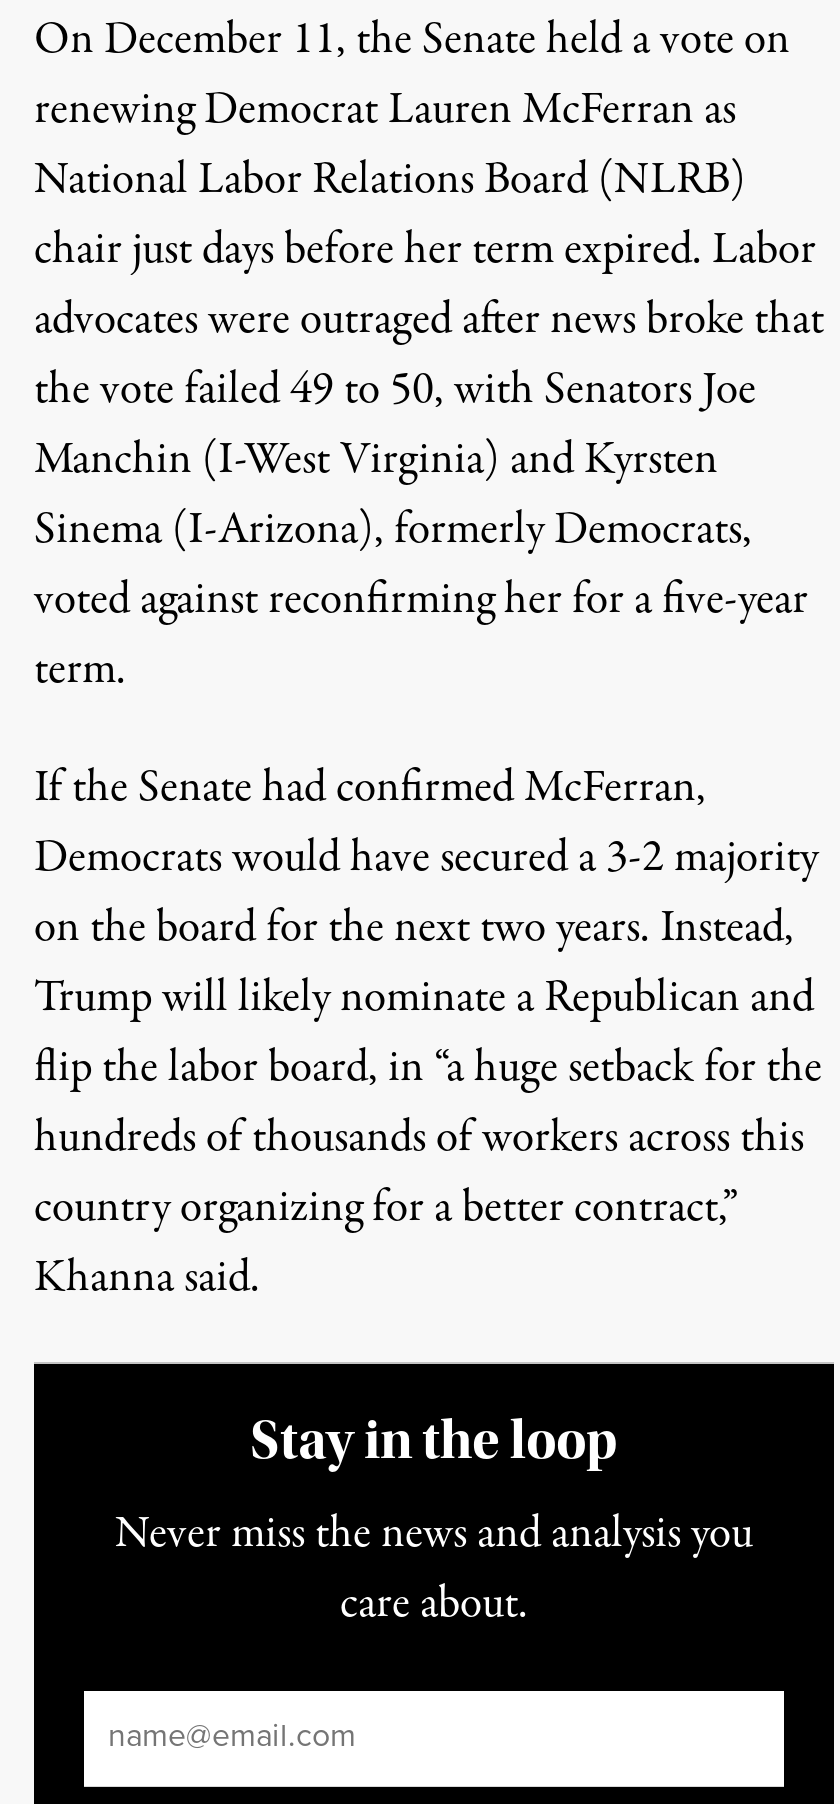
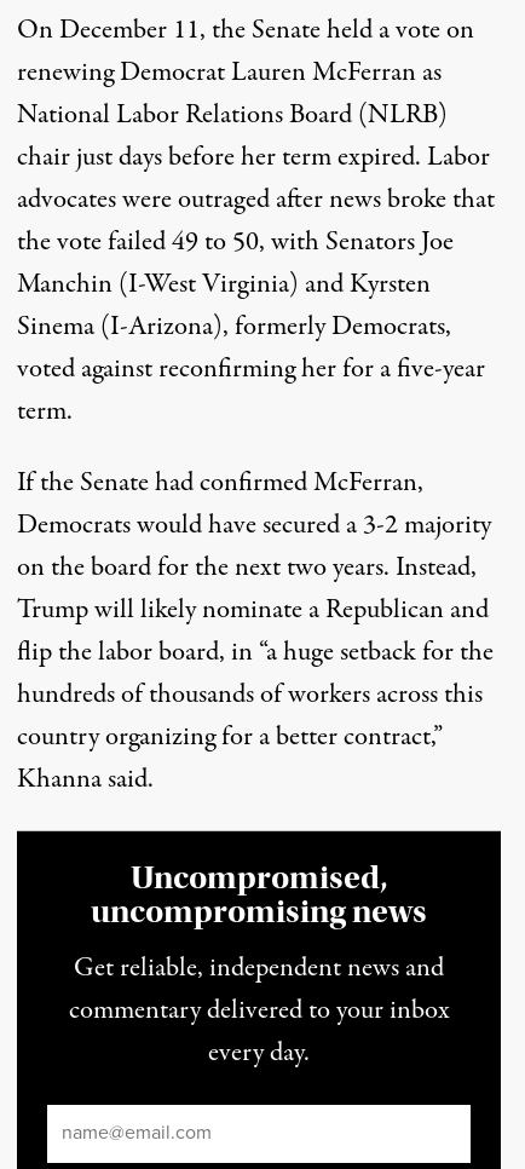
- Stay in the loop
+ Uncompromised,
+ uncompromising news

- Never miss the news and analysis you
- care about.
+ Get reliable, independent news and
+ commentary delivered to your inbox
+ every day.
